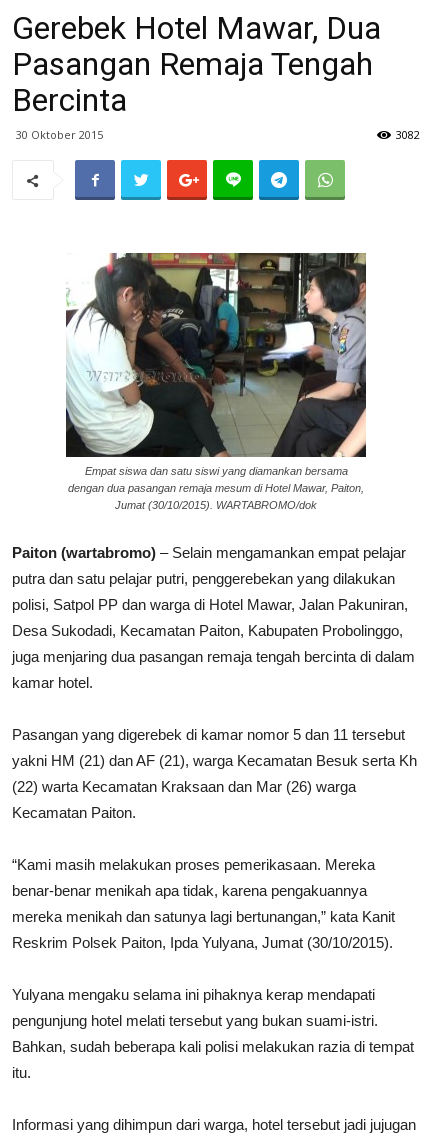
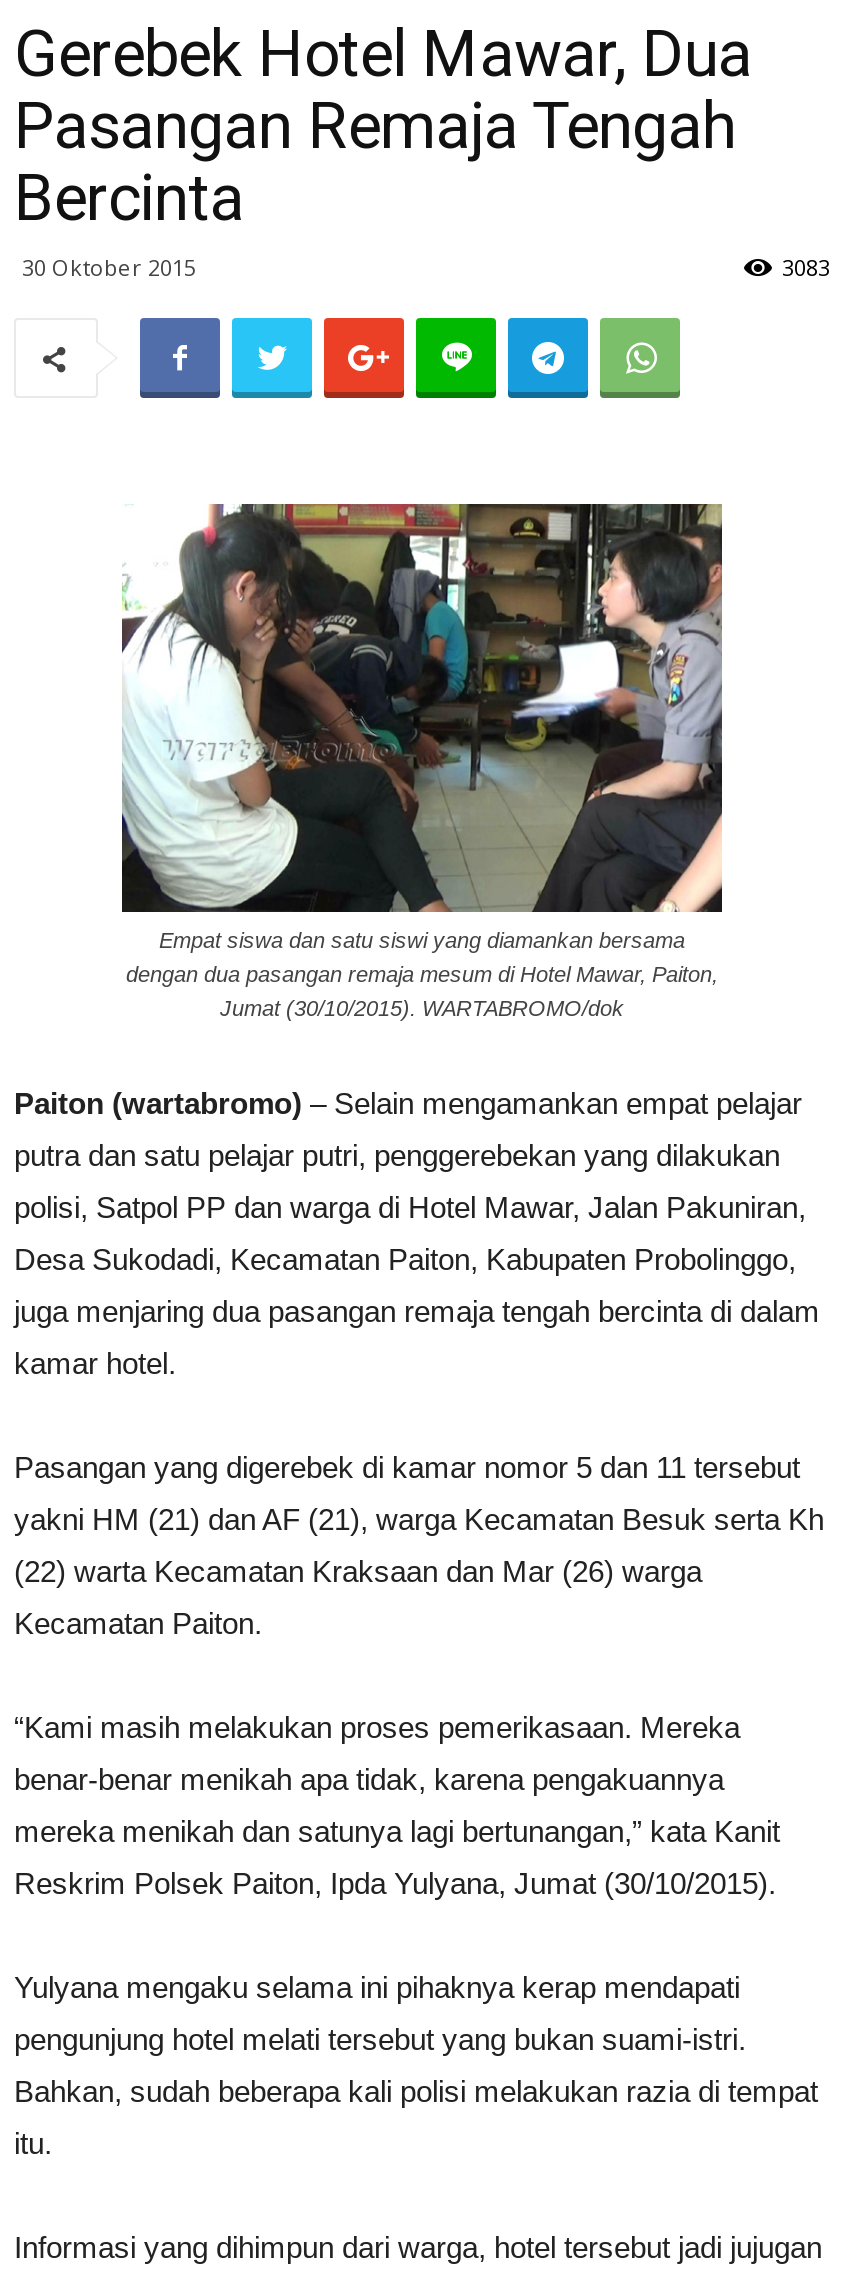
- 3082
+ 3083
